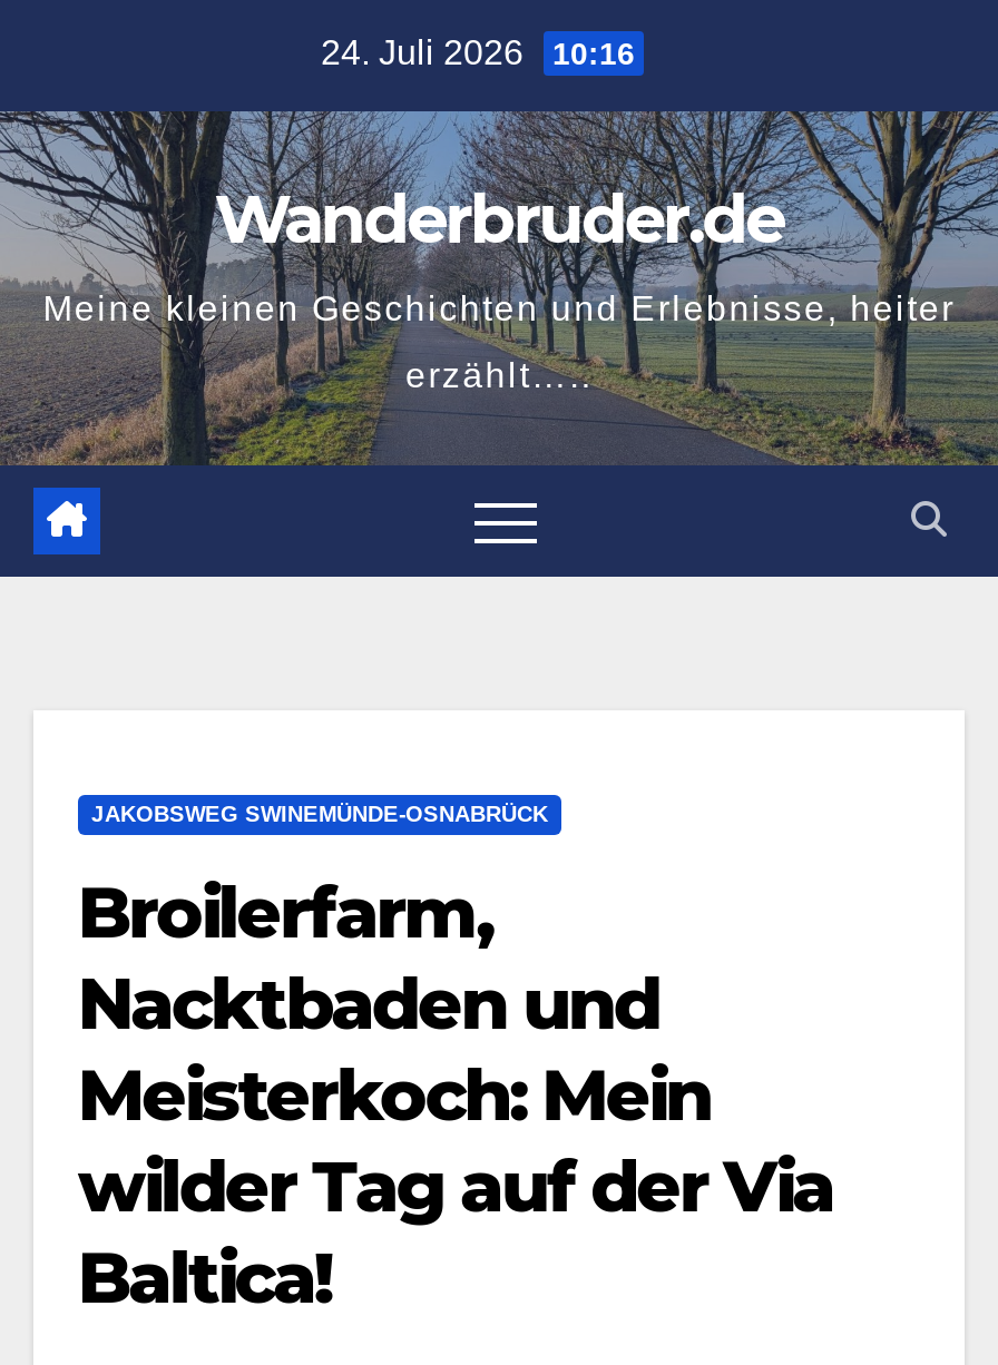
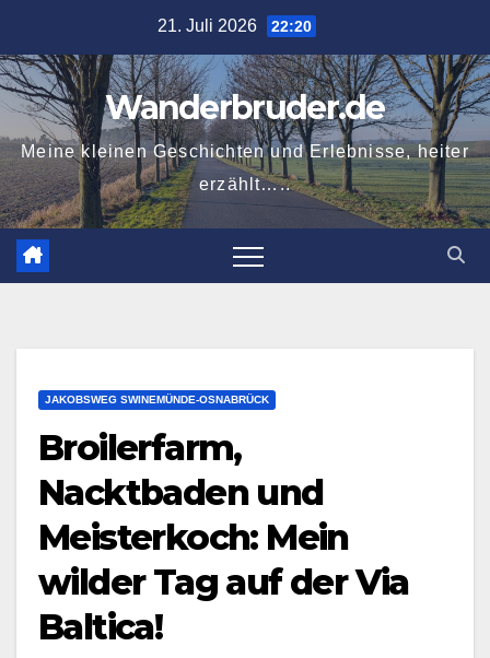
- 24. Juli 2026 10:16
+ 21. Juli 2026 22:20
